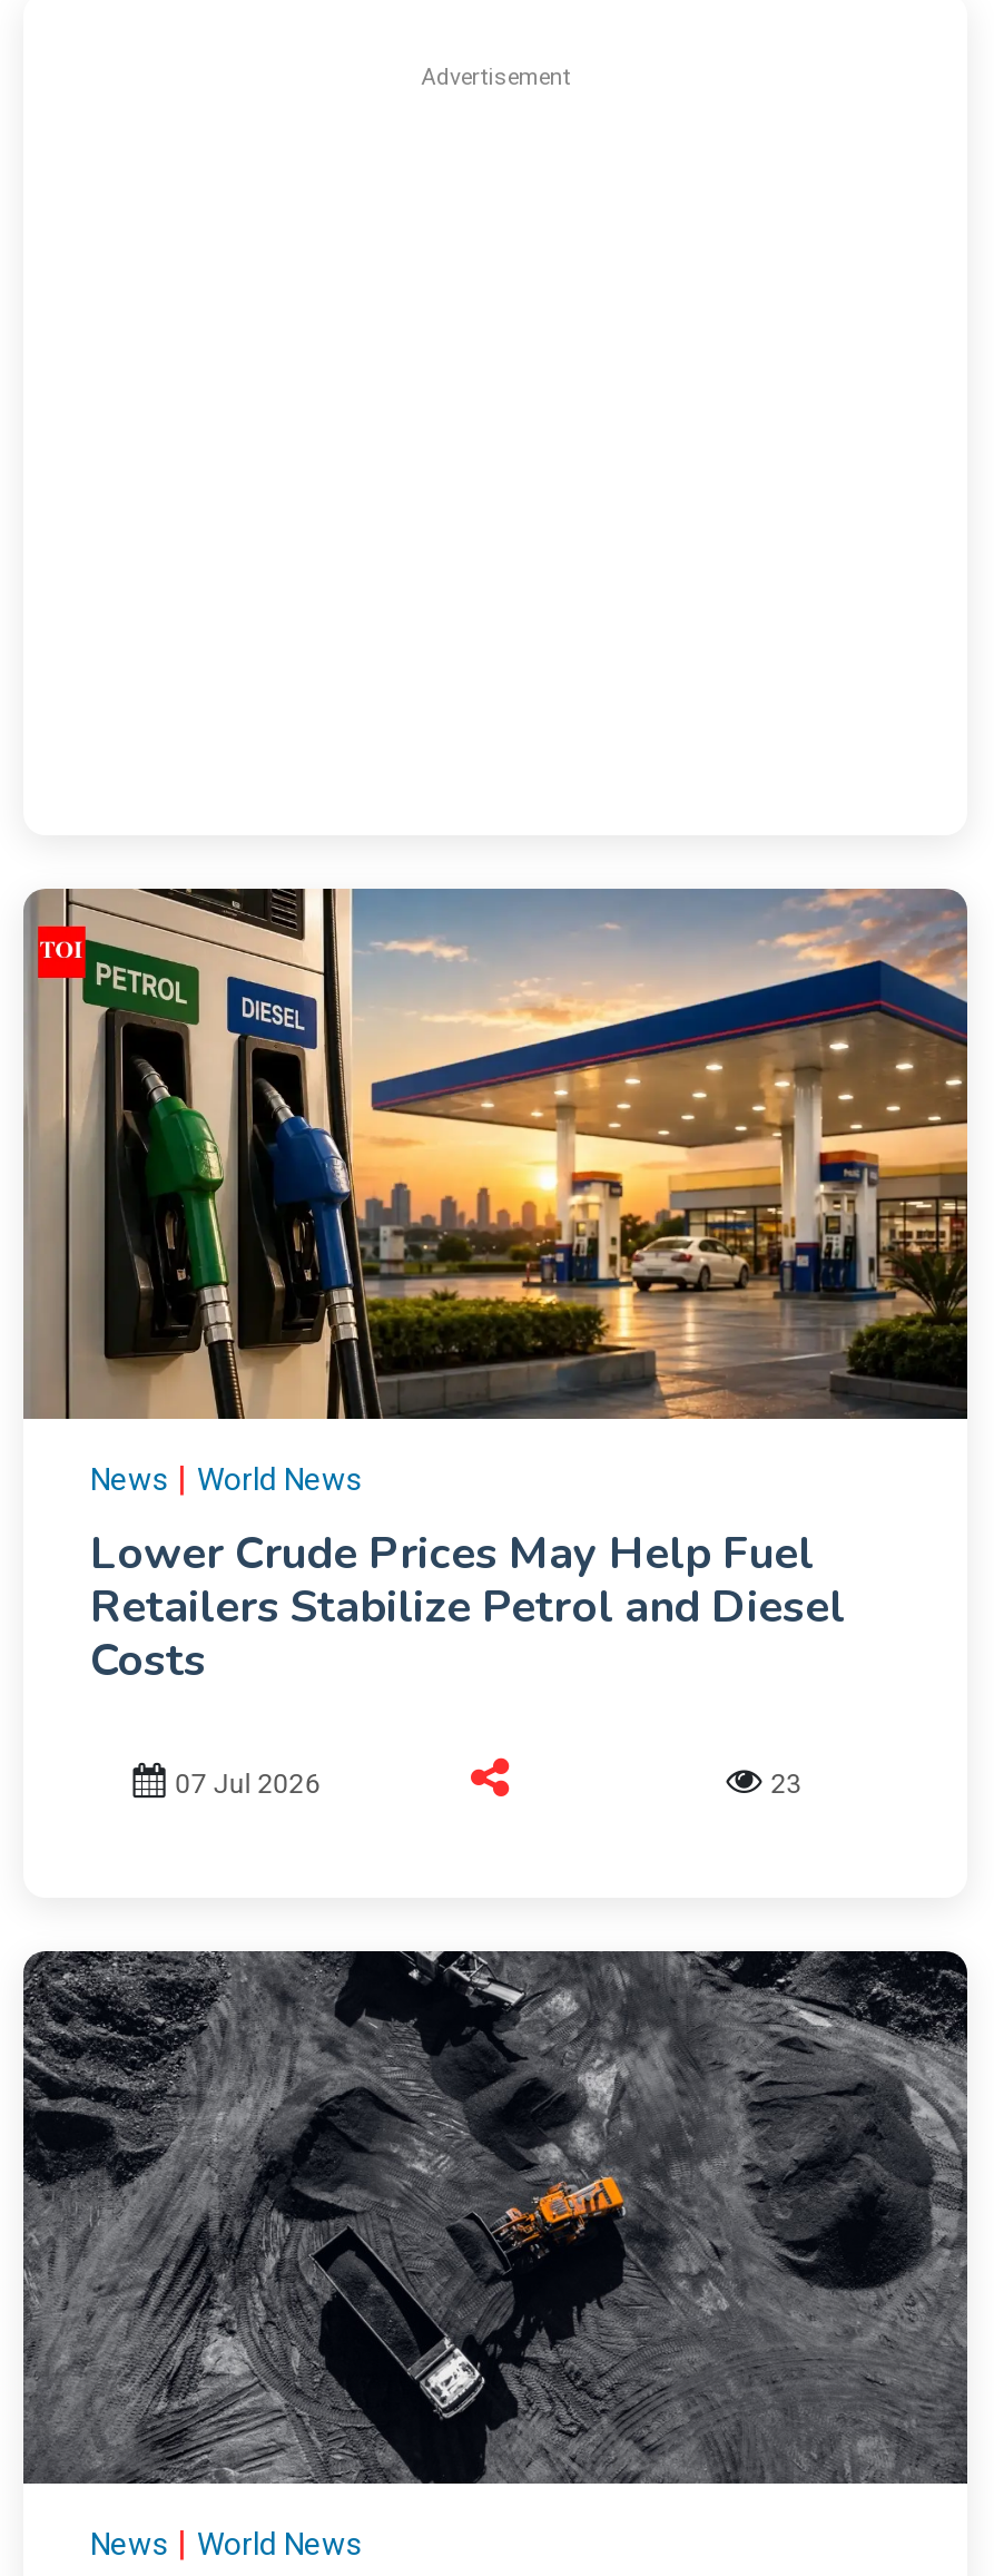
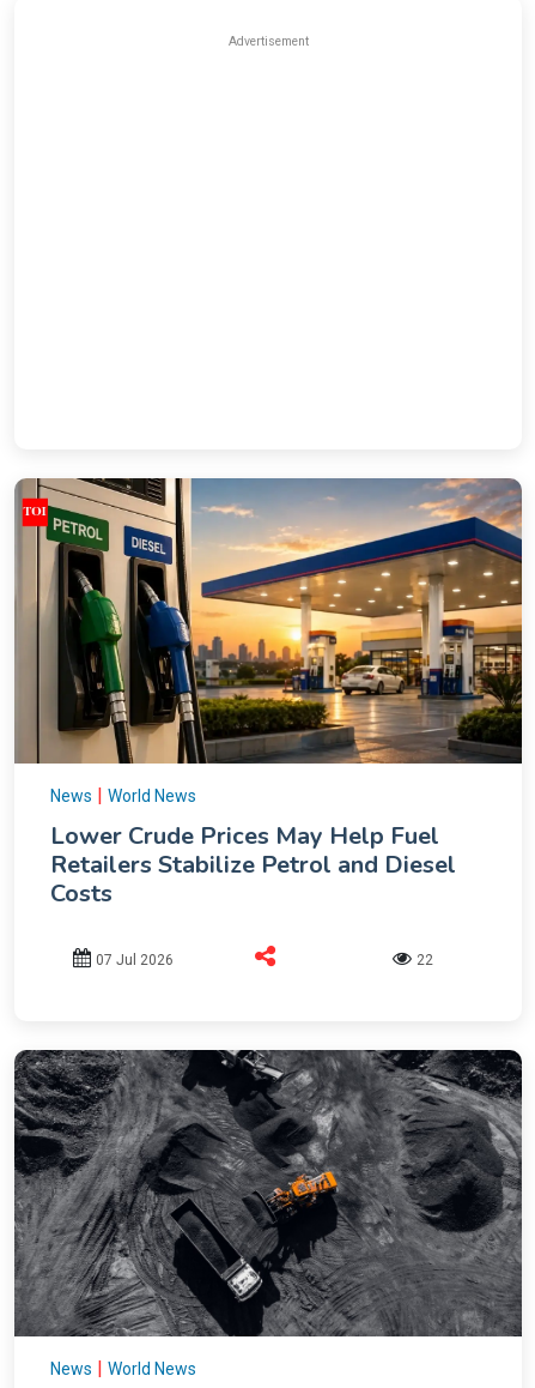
- 23
+ 22
